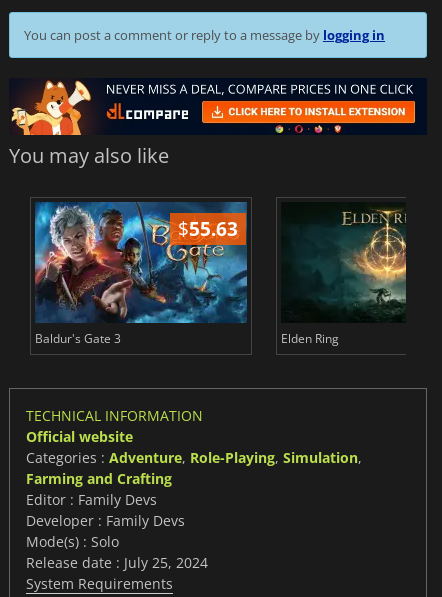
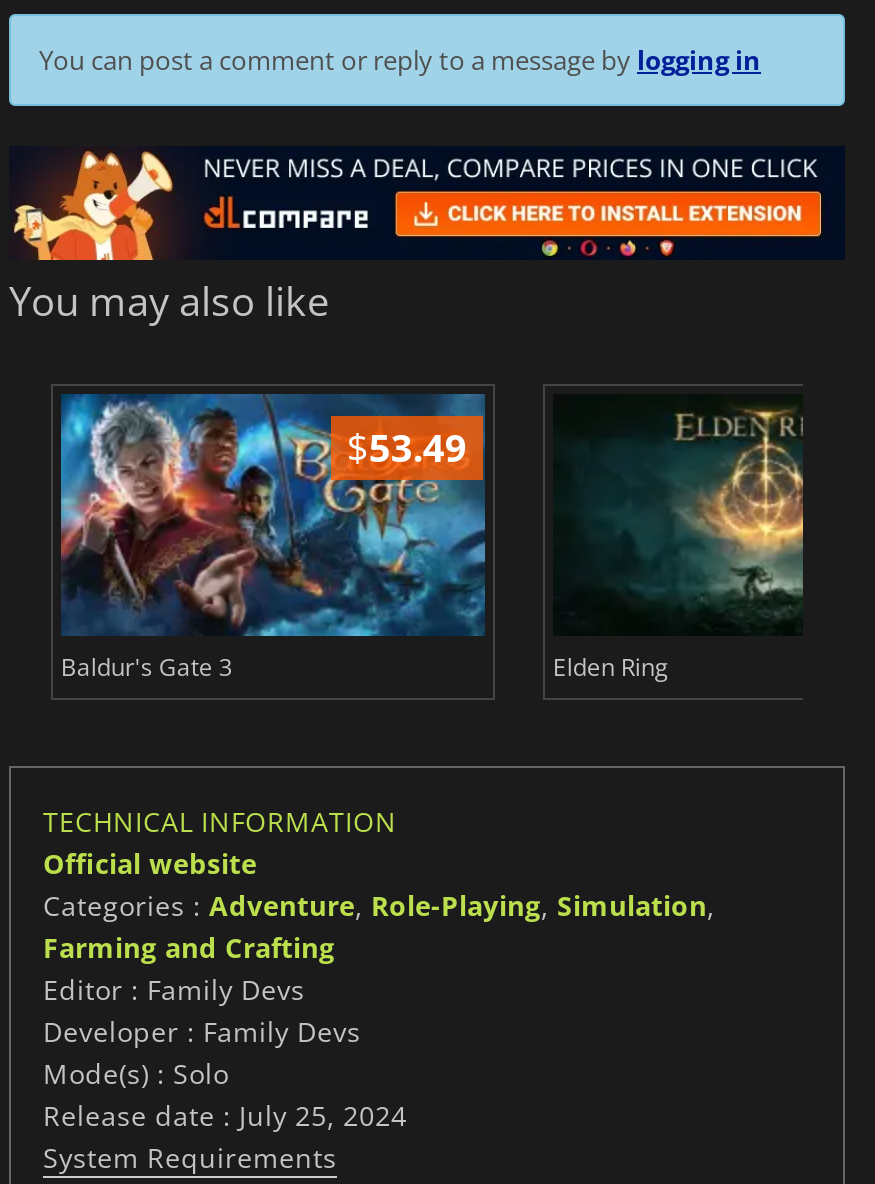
- $55.63
+ $53.49
